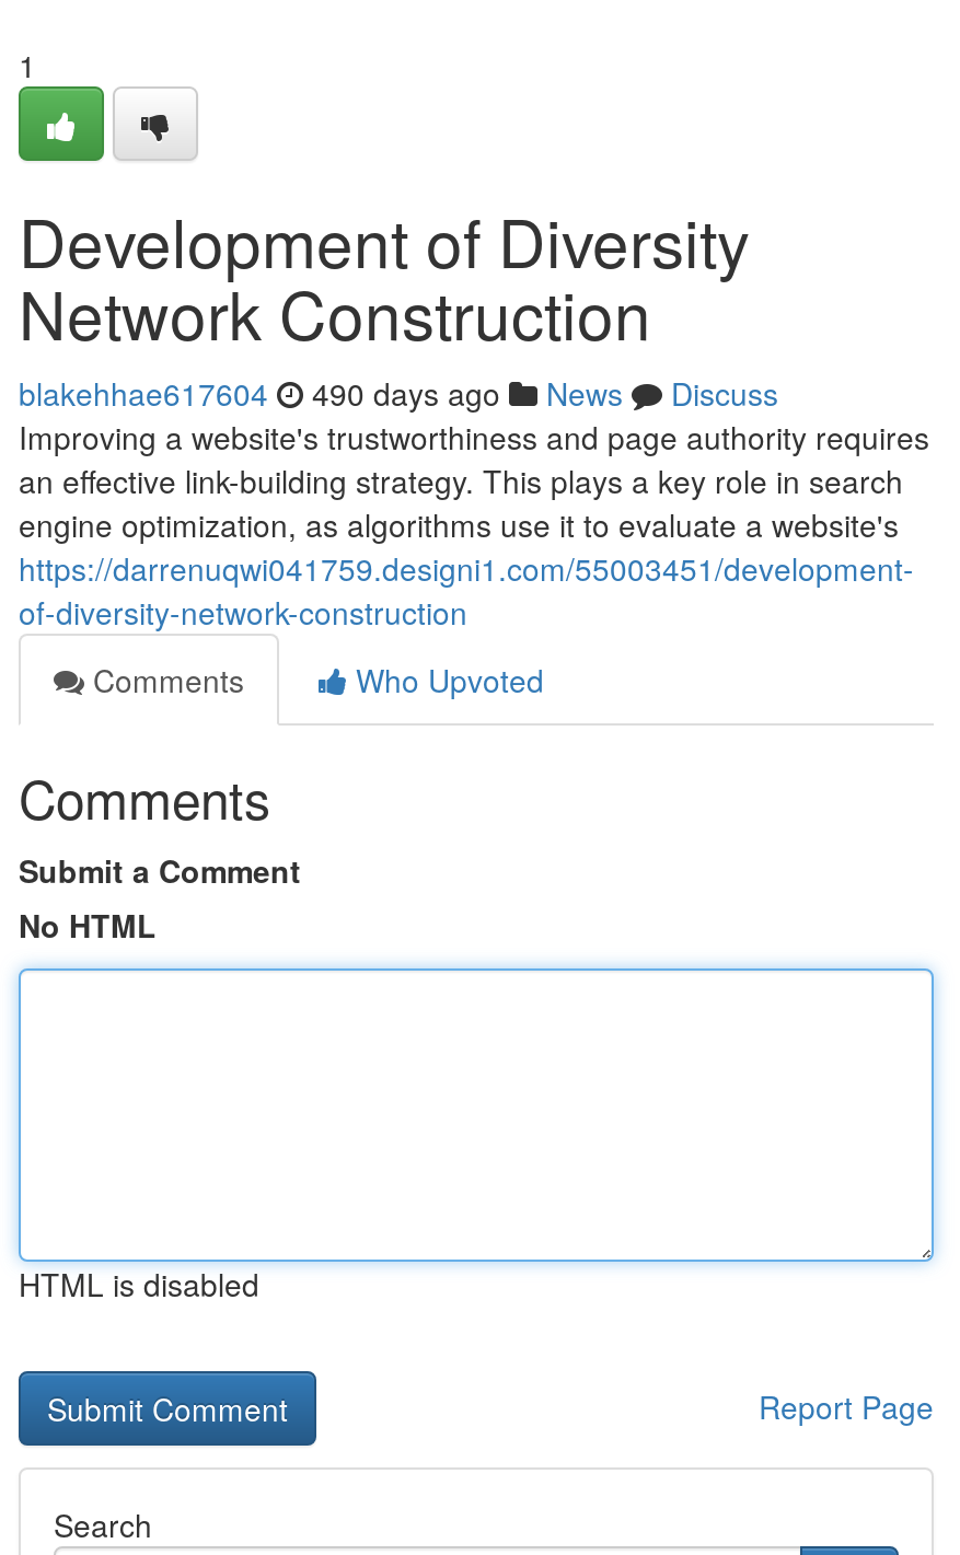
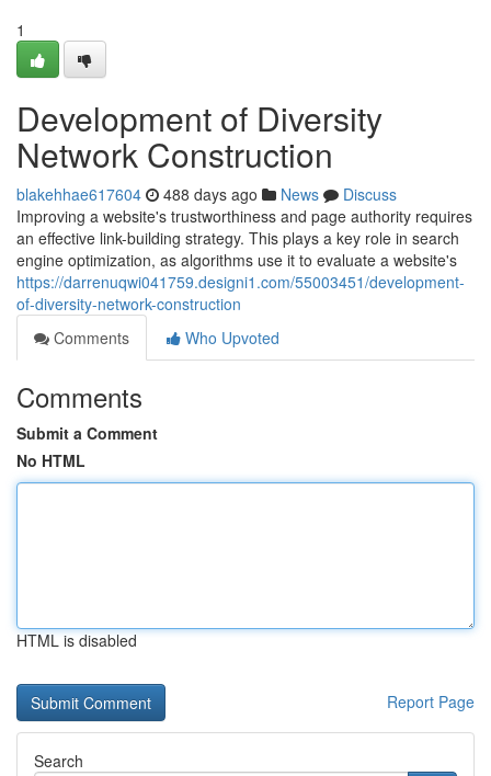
- blakehhae617604 490 days ago News Discuss
+ blakehhae617604 488 days ago News Discuss
